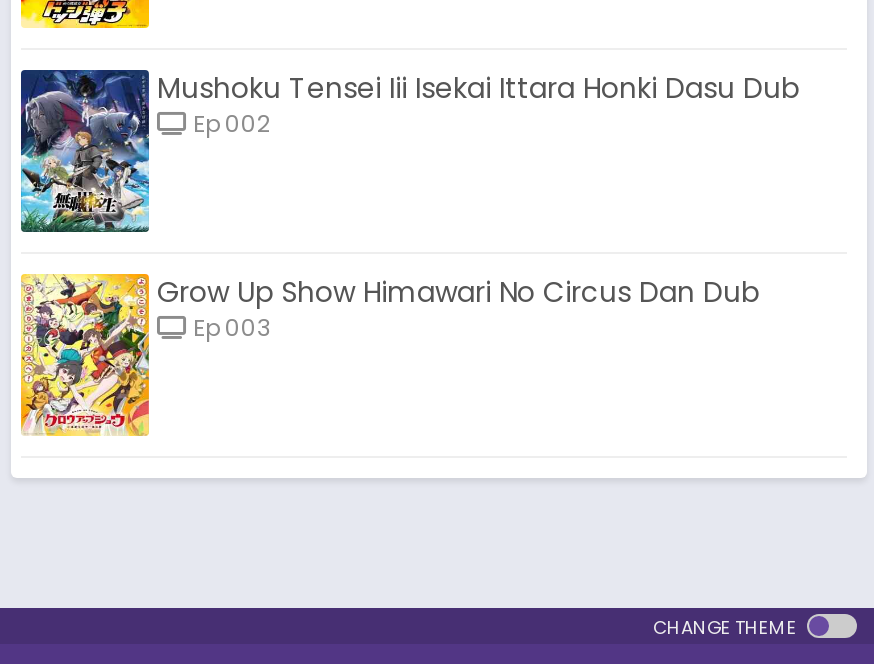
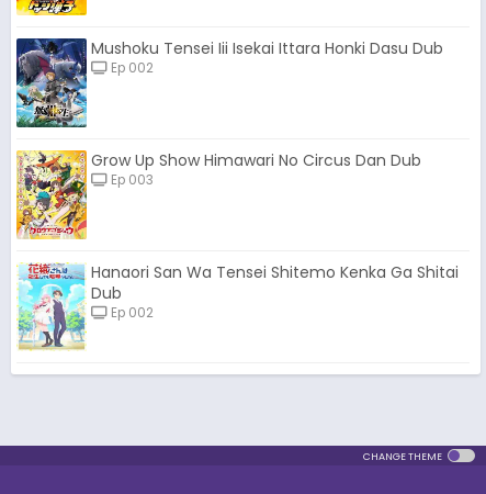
+ [image]
+ Hanaori San Wa Tensei Shitemo Kenka Ga Shitai
+ Dub
+ Ep 002
